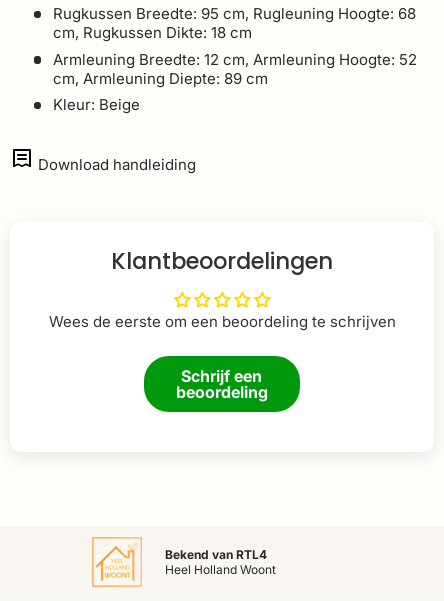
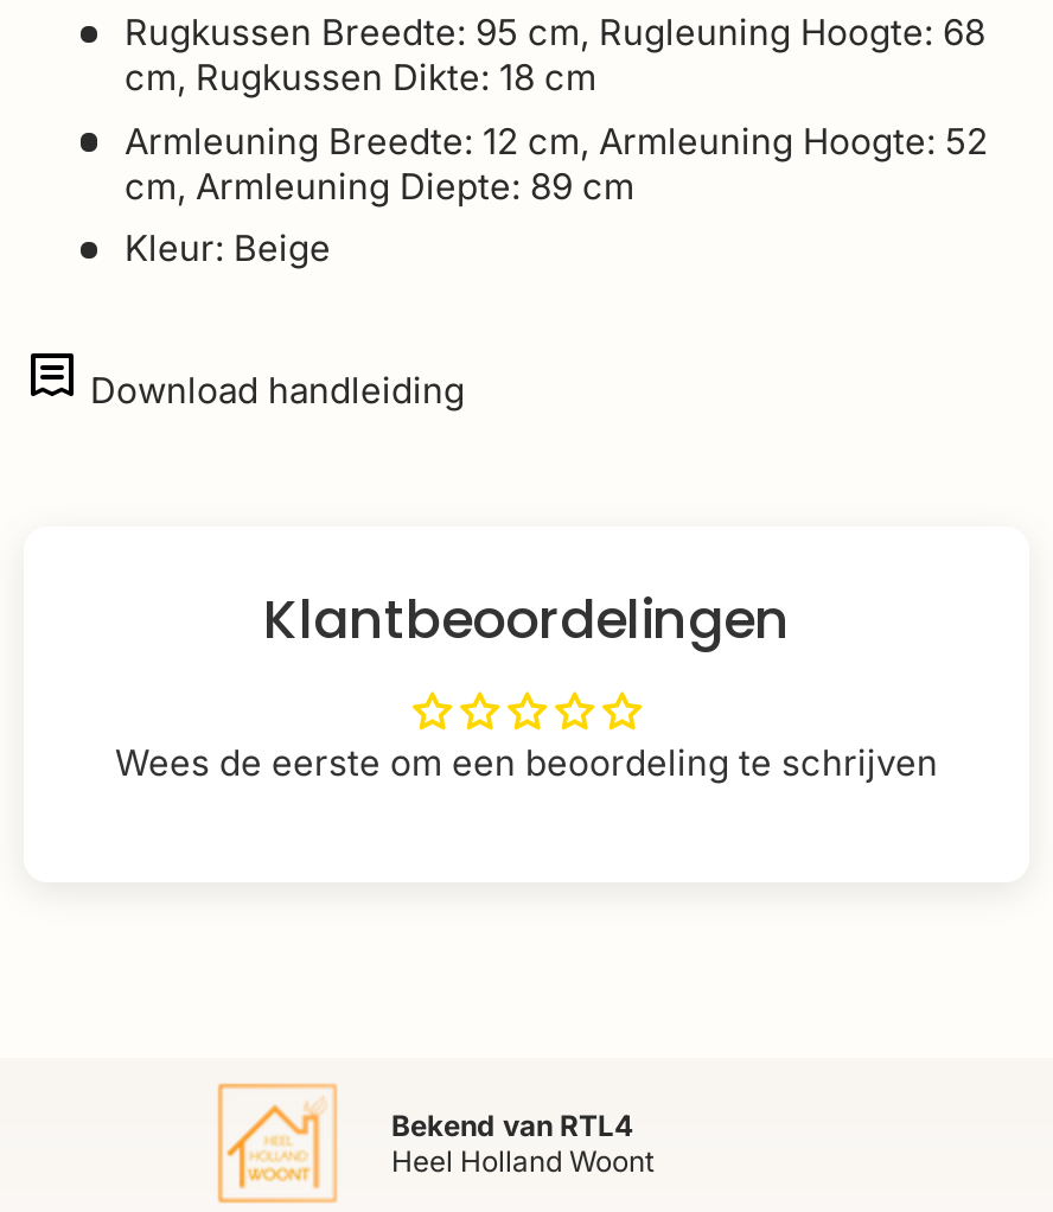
- Schrijf een
- beoordeling
